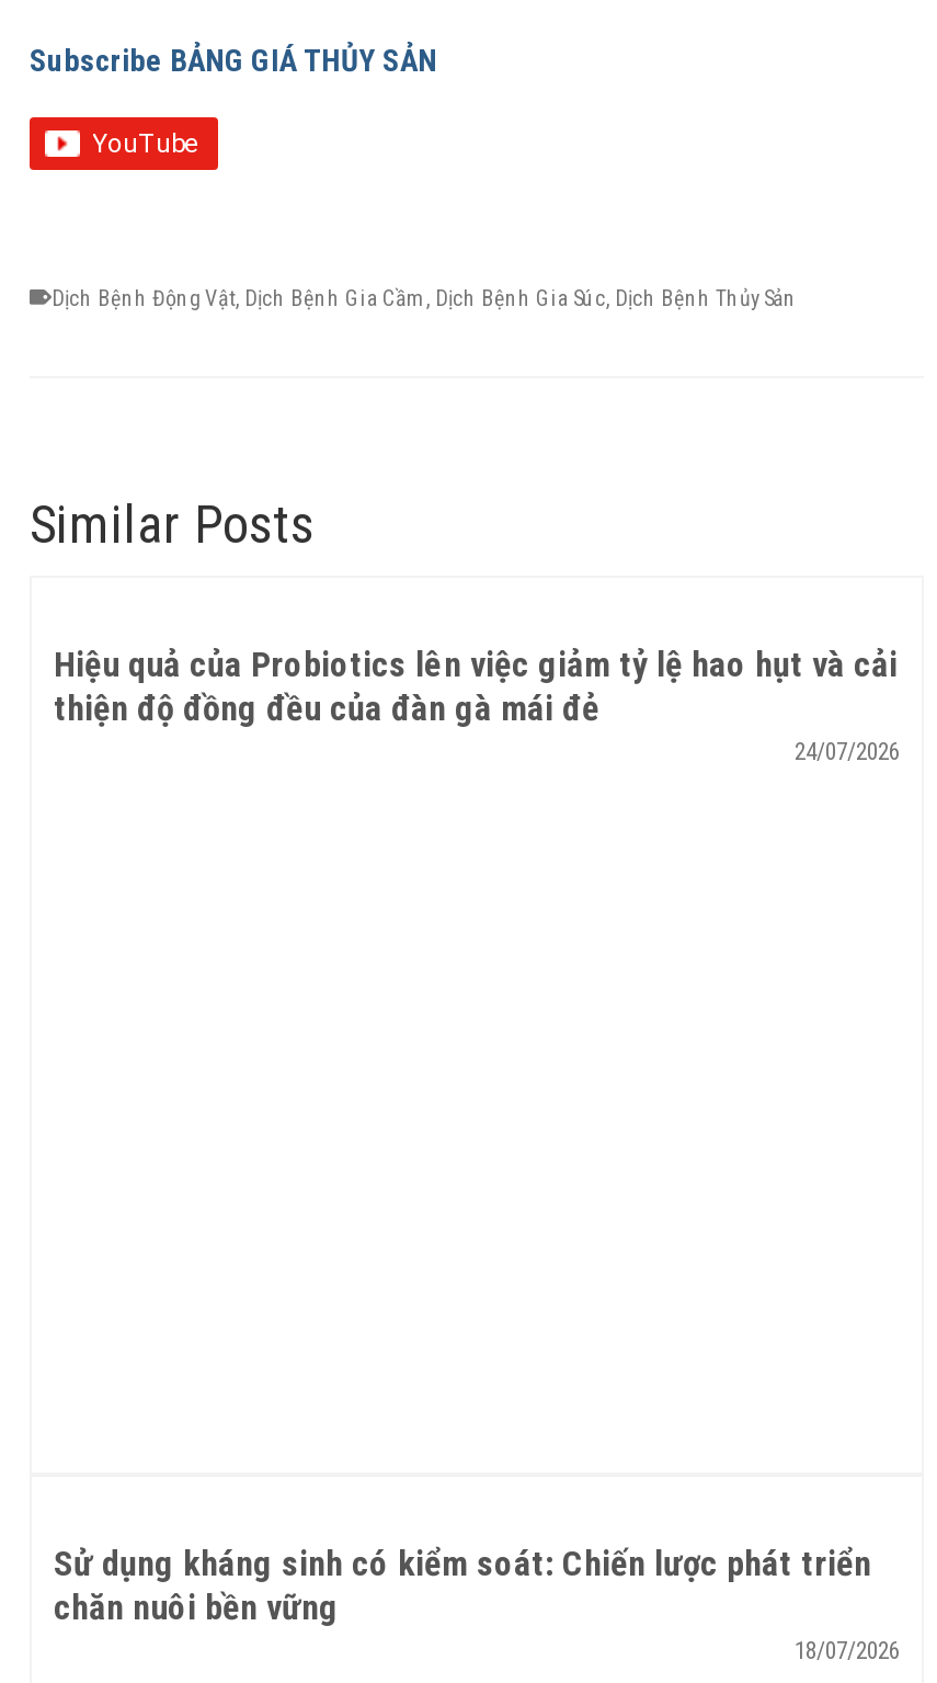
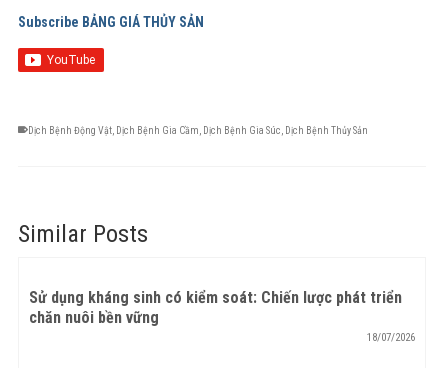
- Hiệu quả của Probiotics lên việc giảm tỷ lệ hao hụt và cải
- thiện độ đồng đều của đàn gà mái đẻ
- 24/07/2026
